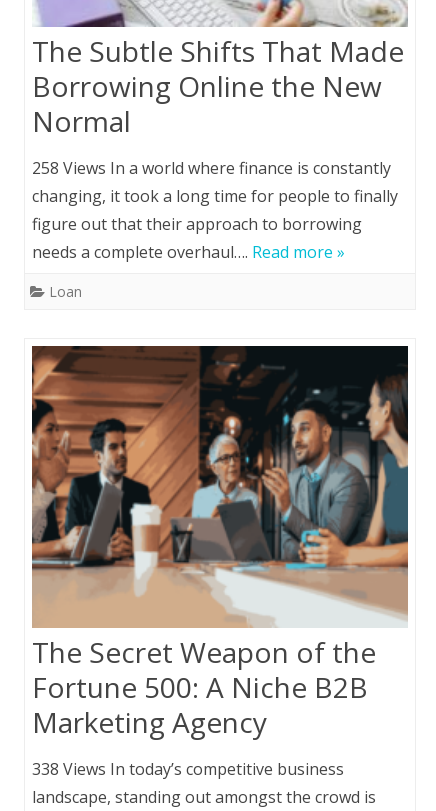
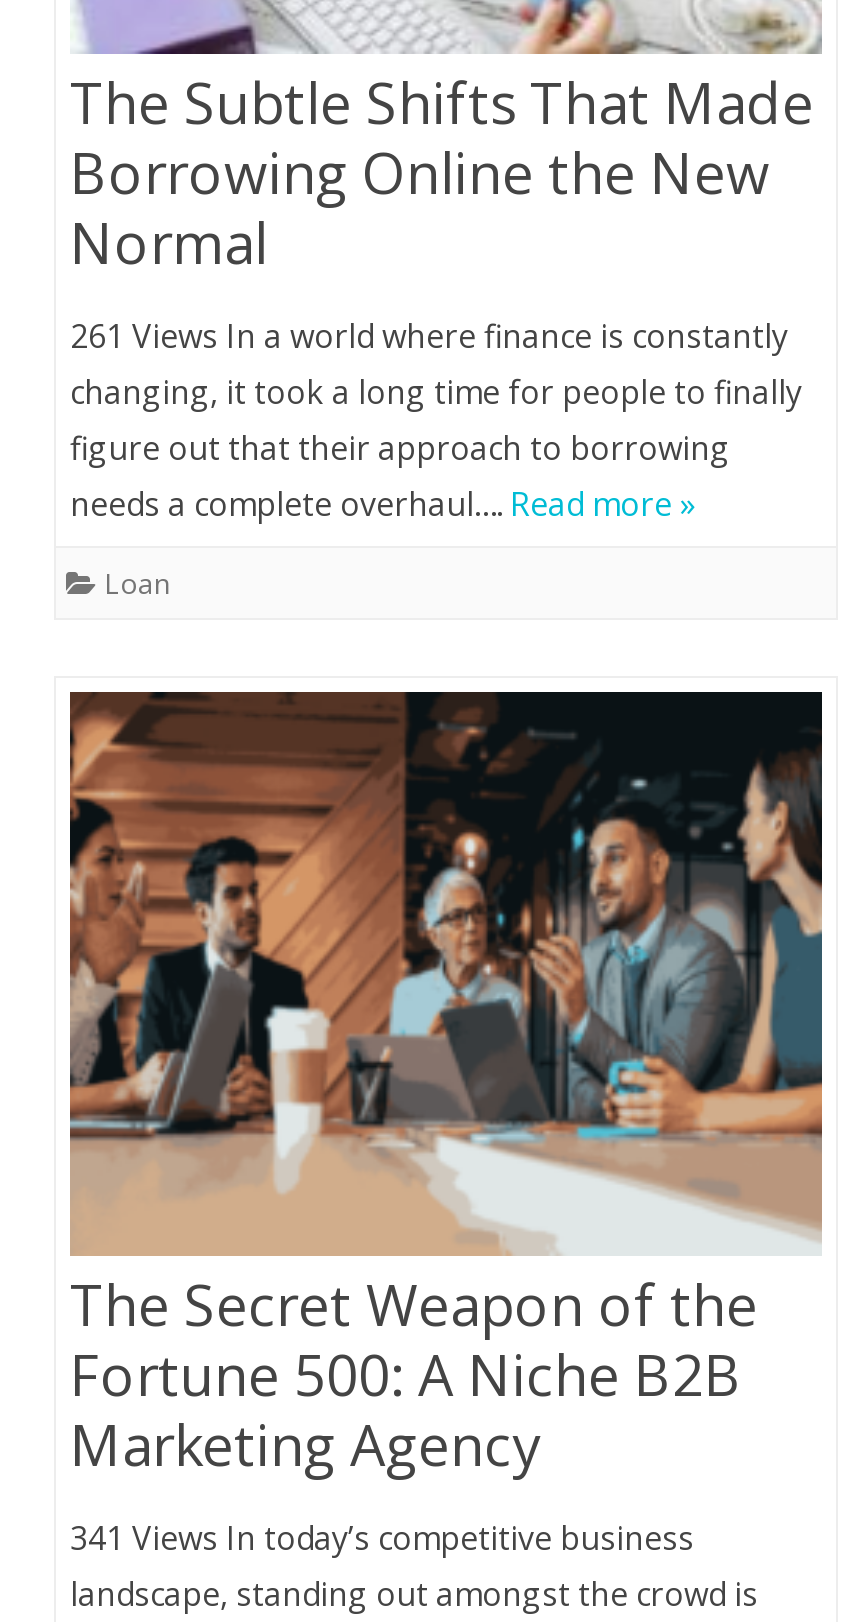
- 258 Views In a world where finance is constantly
+ 261 Views In a world where finance is constantly

- 338 Views In today’s competitive business
+ 341 Views In today’s competitive business
